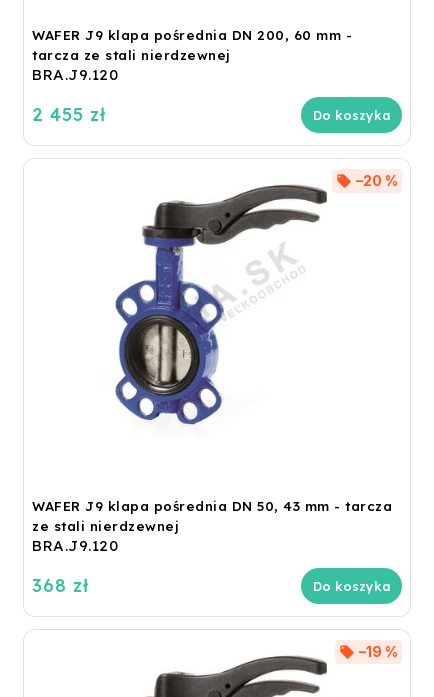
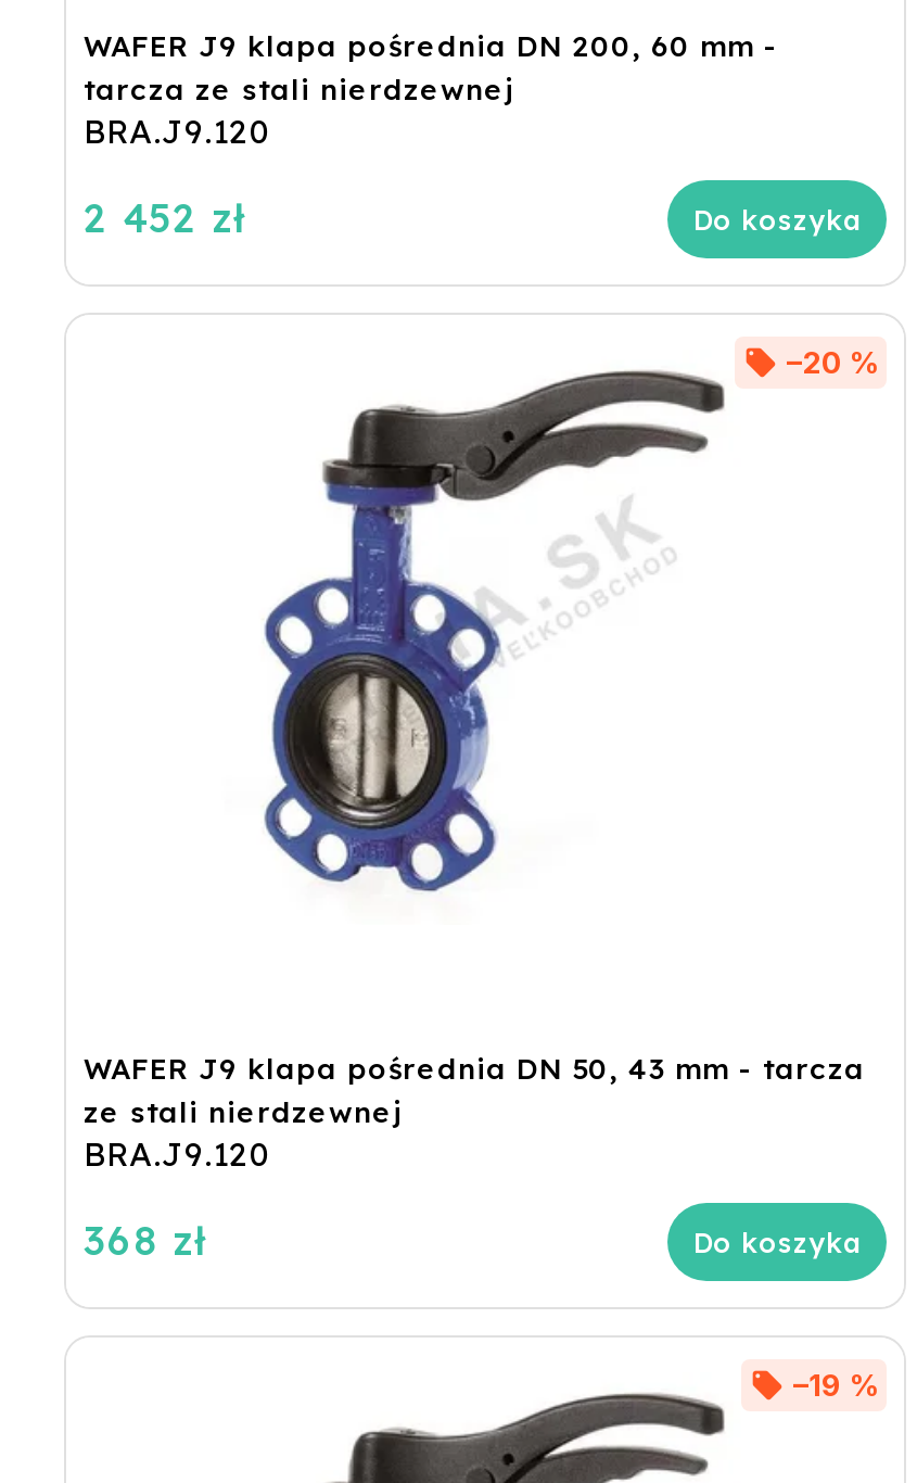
- 2 455 zł
+ 2 452 zł
